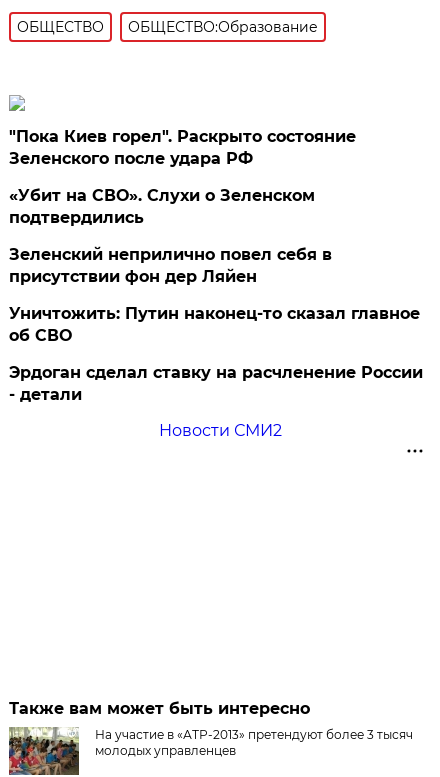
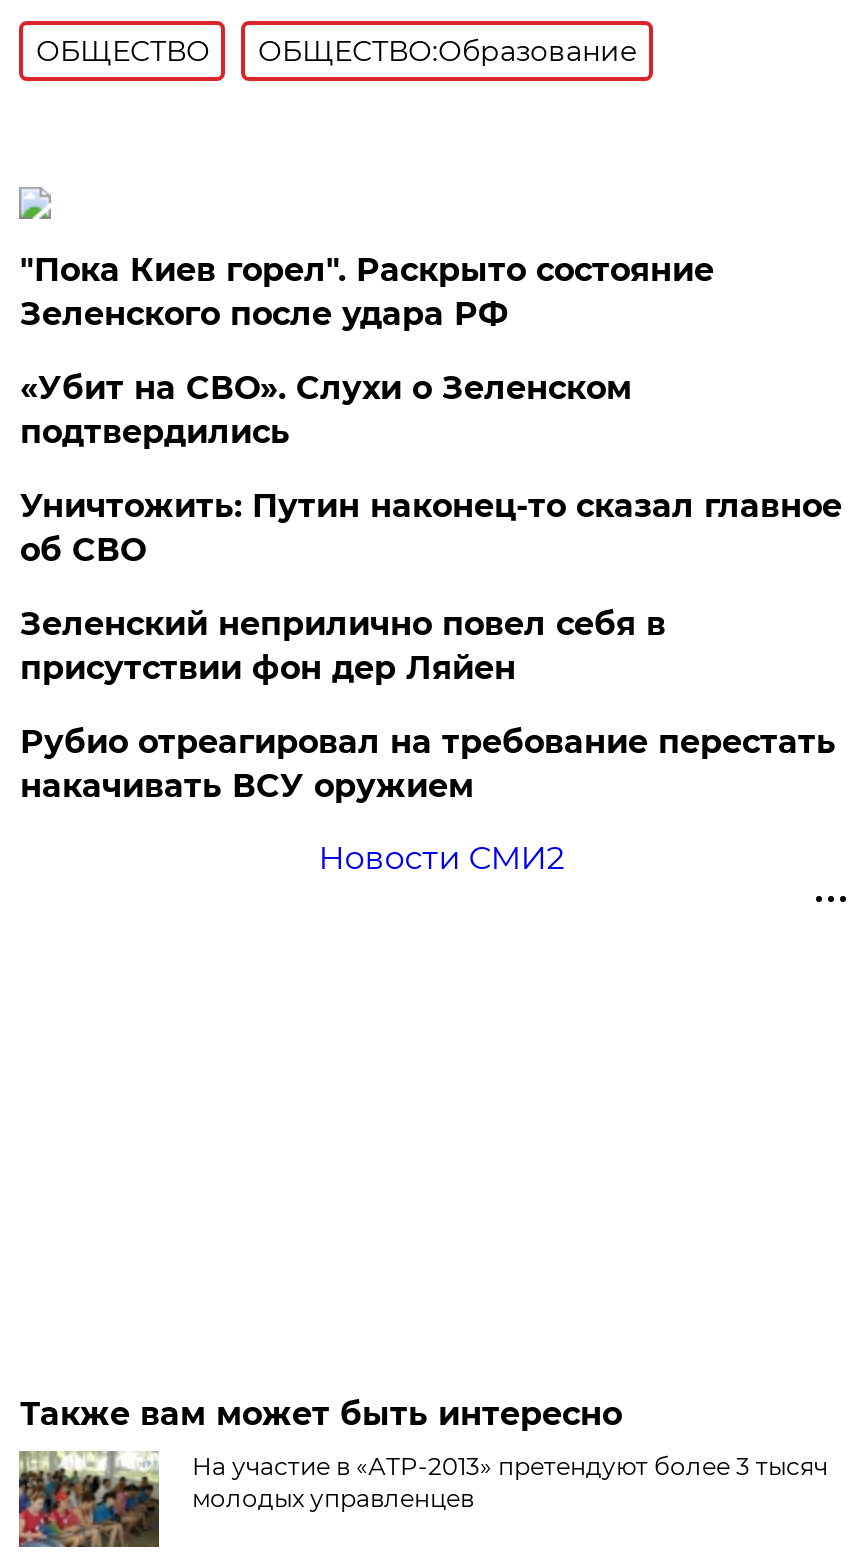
moved down: Зеленский неприлично повел cебя в | присутствии фон дер Ляйен

moved up: Уничтожить: Путин наконец-то сказал главное | об СВО

- Эрдоган сделал ставку на расчленение России
- - детали
+ Рубио отреагировал на требование перестать
+ накачивать ВСУ оружием
